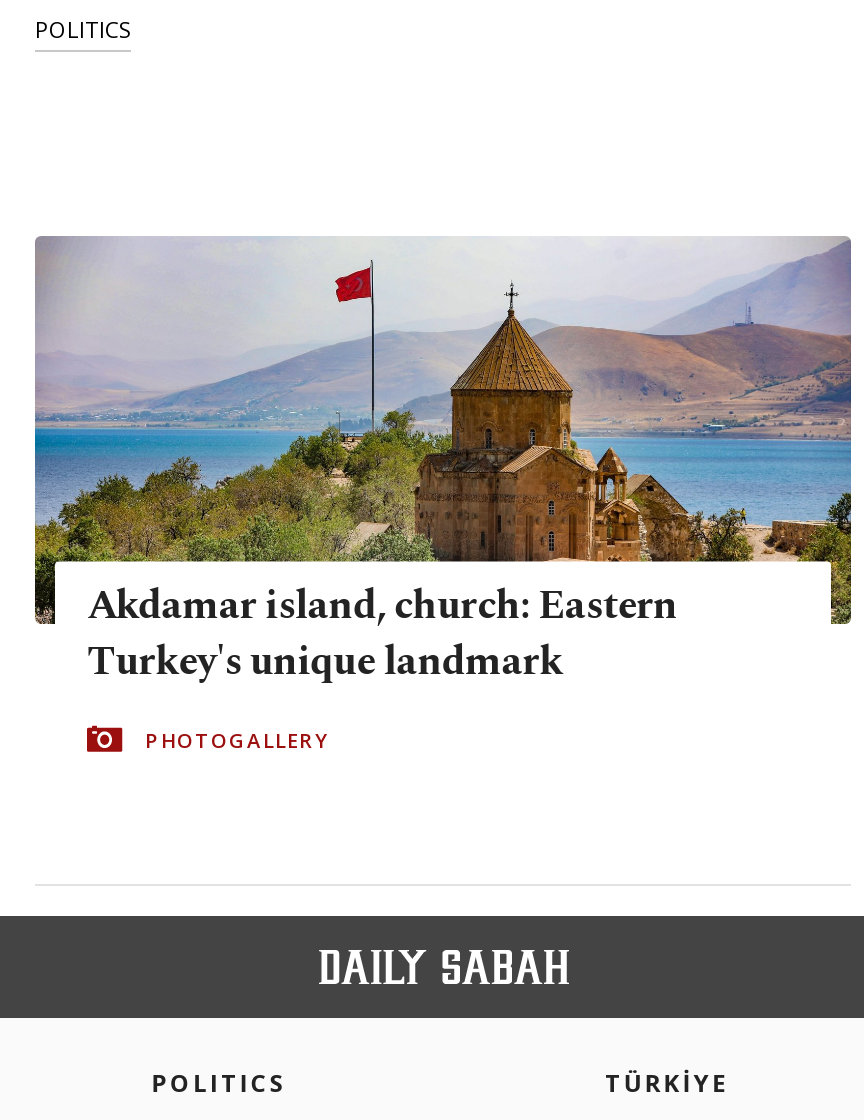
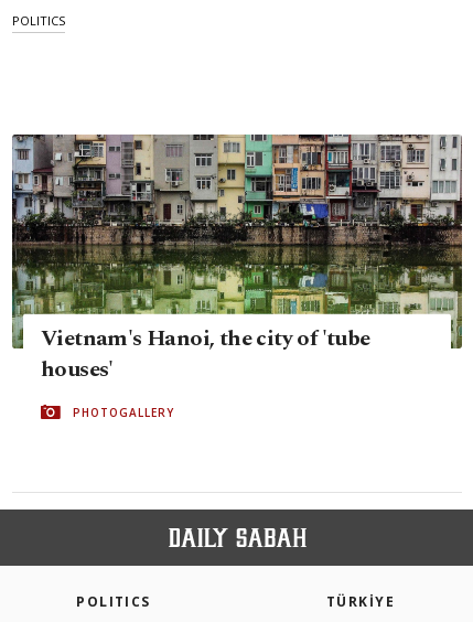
- [image]
- Akdamar island, church: Eastern
- Turkey's unique landmark
+ [image]
+ Vietnam's Hanoi, the city of 'tube
+ houses'
